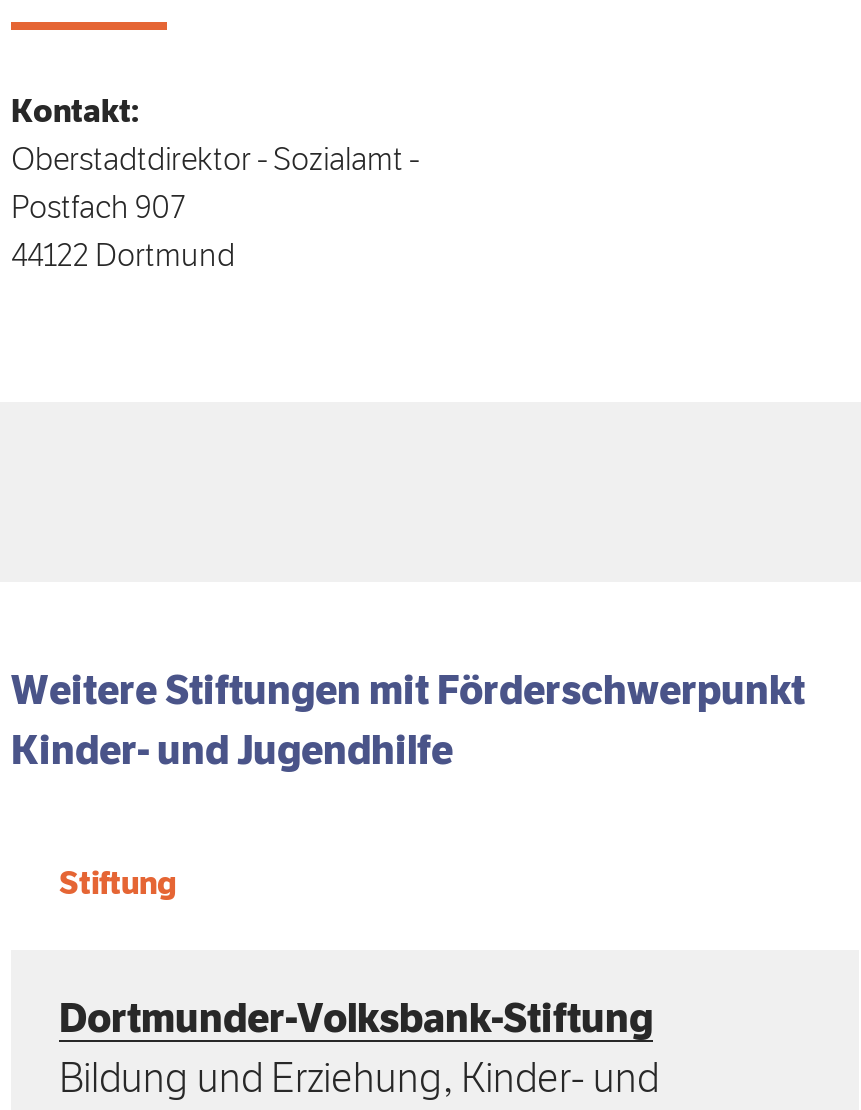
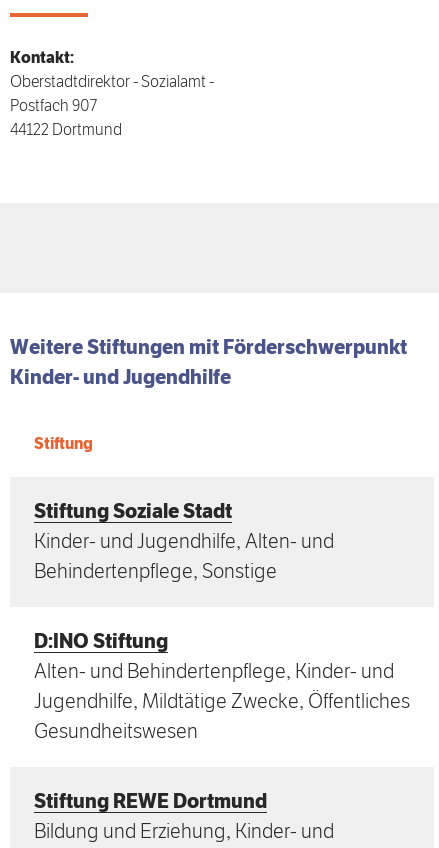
- Dortmunder-Volksbank-Stiftung
+ Stiftung Soziale Stadt
+ Kinder- und Jugendhilfe, Alten- und
+ Behindertenpflege, Sonstige
+ D:INO Stiftung
+ Alten- und Behindertenpflege, Kinder- und
+ Jugendhilfe, Mildtätige Zwecke, Öffentliches
+ Gesundheitswesen
+ Stiftung REWE Dortmund
